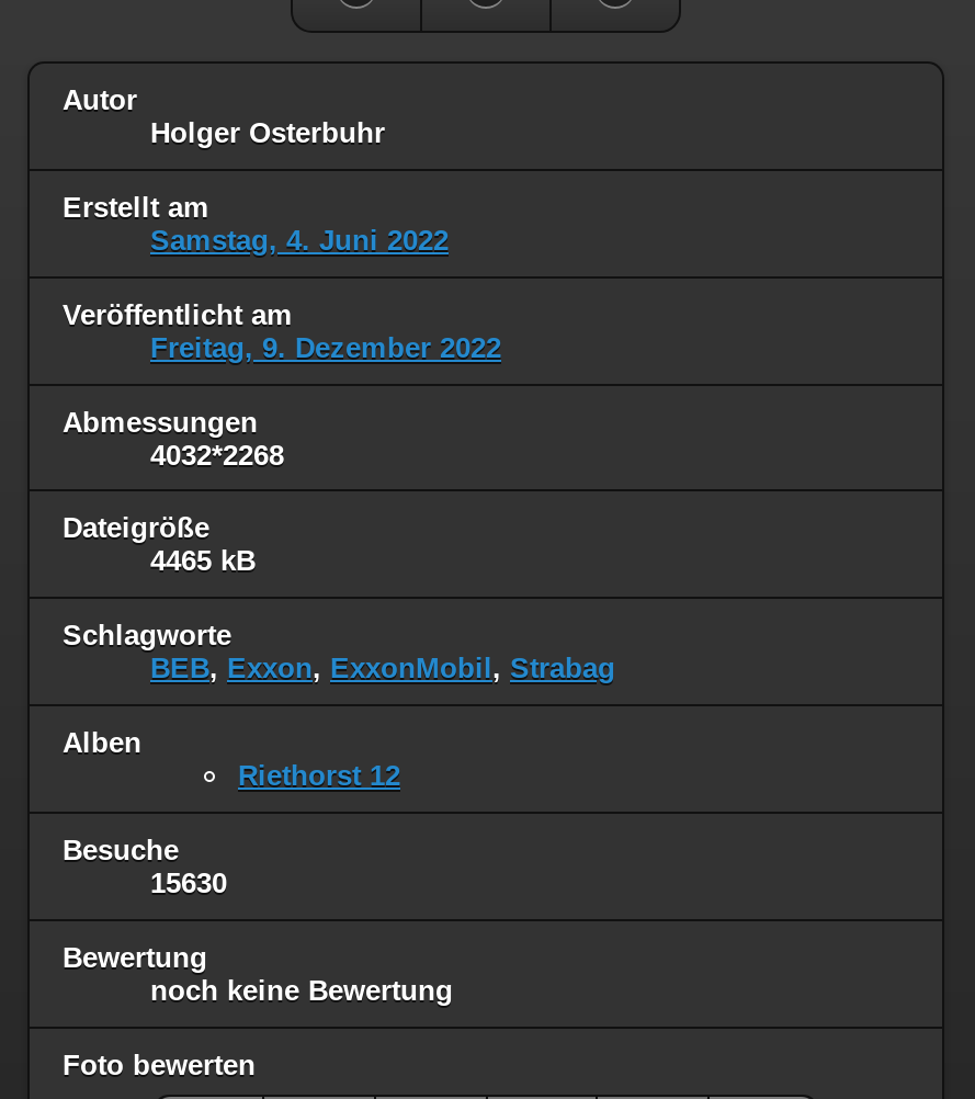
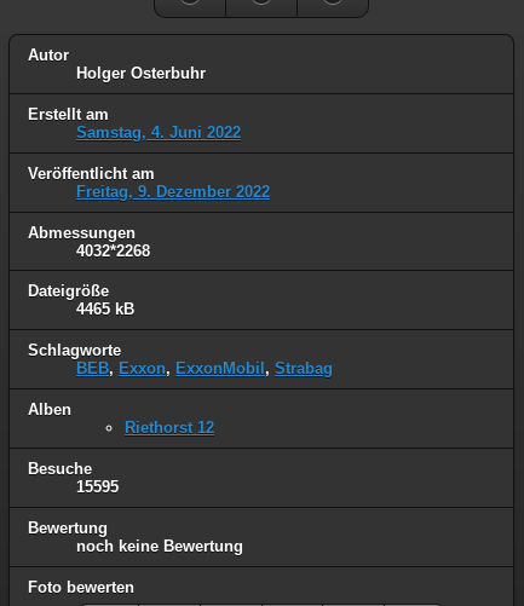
- 15630
+ 15595
